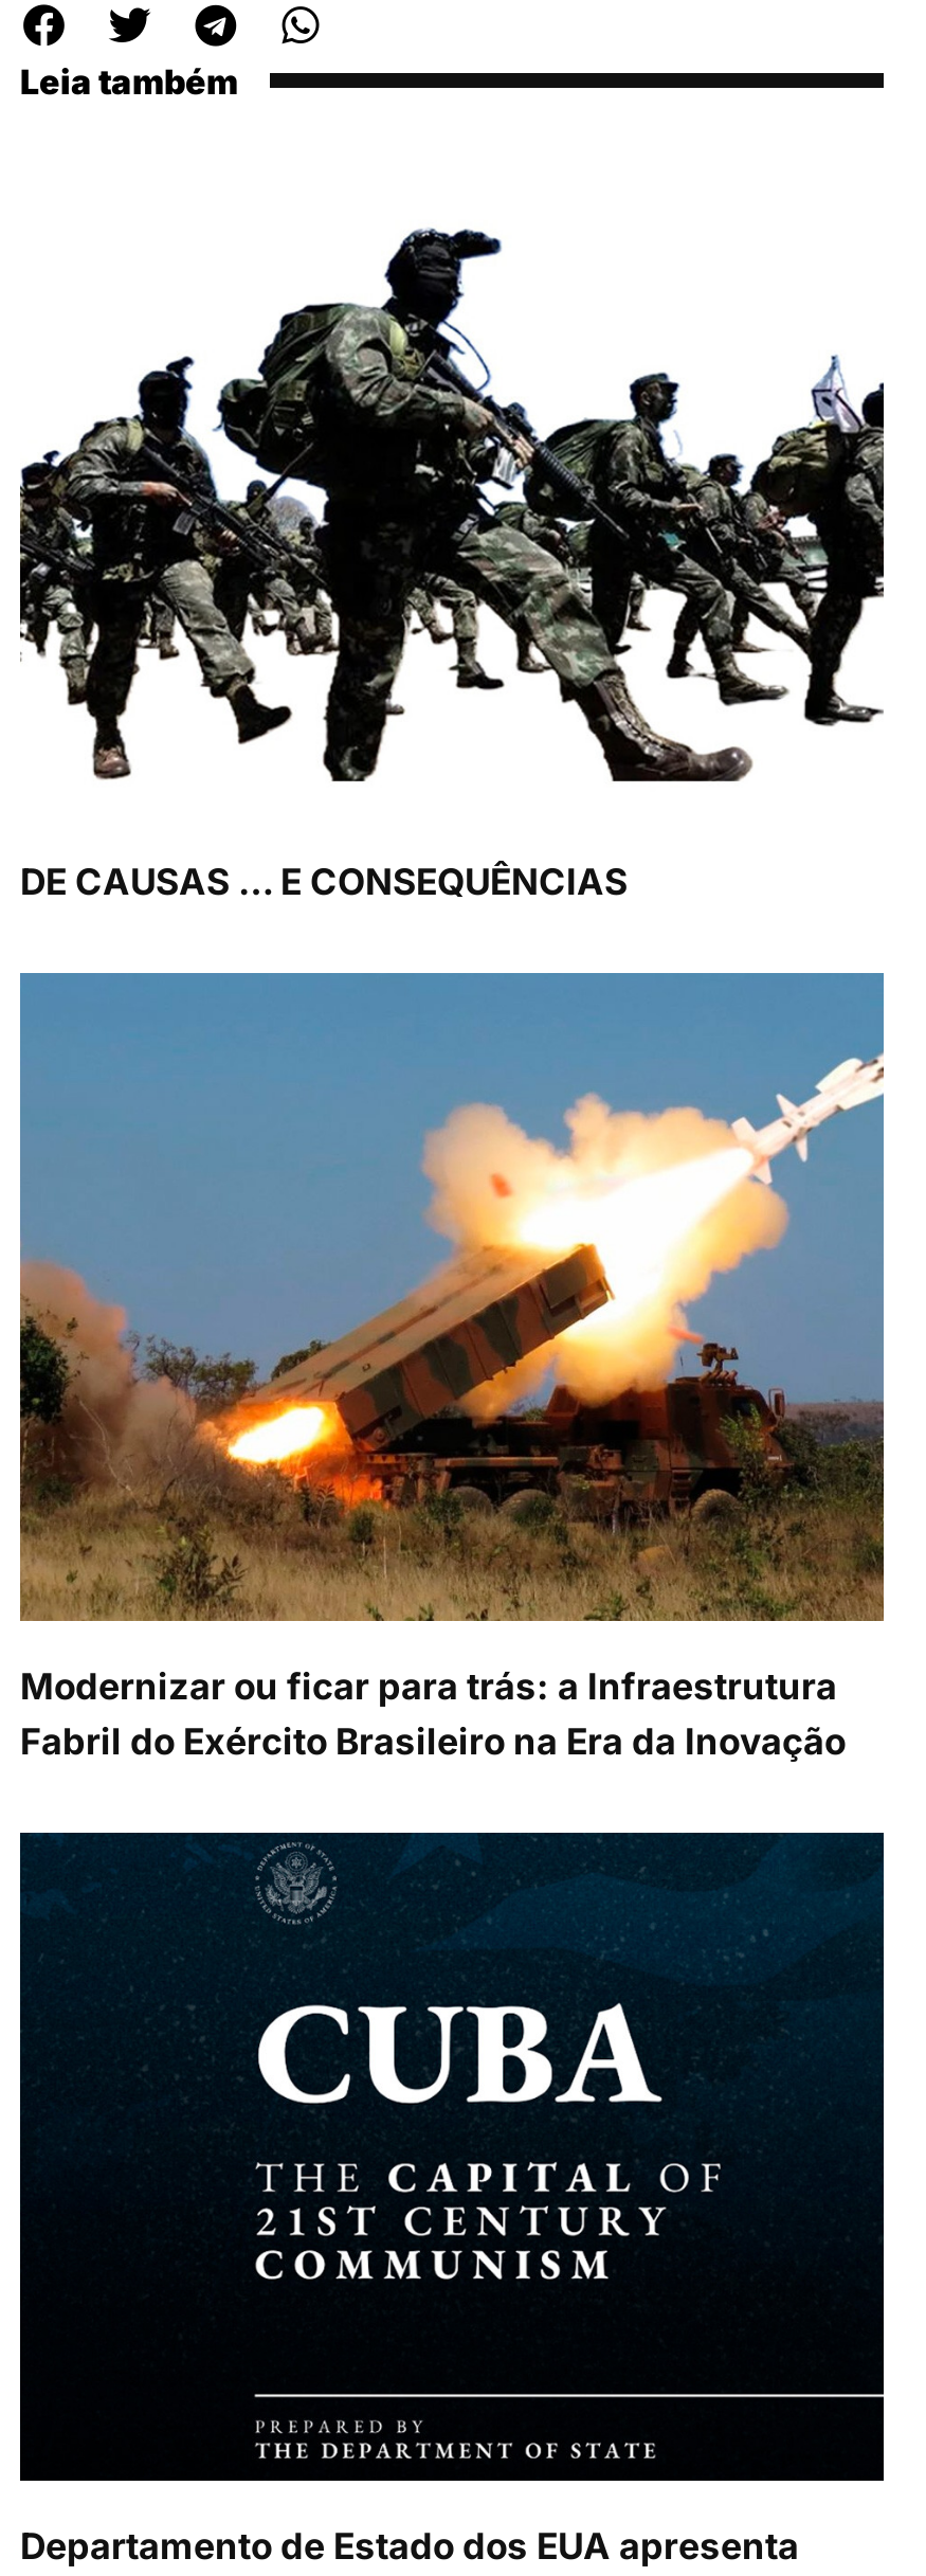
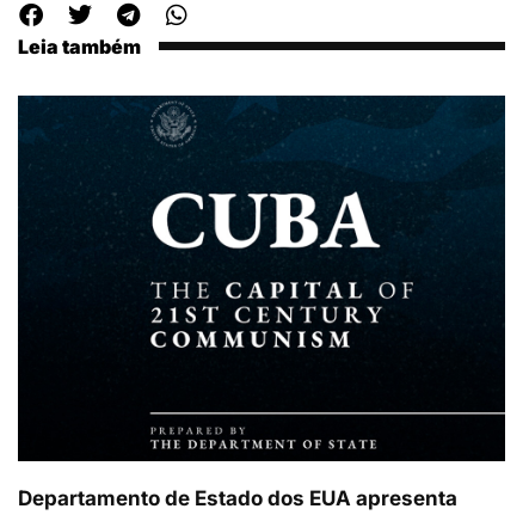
- [image]
- DE CAUSAS … E CONSEQUÊNCIAS

- [image]
- Modernizar ou ficar para trás: a Infraestrutura
- Fabril do Exército Brasileiro na Era da Inovação
